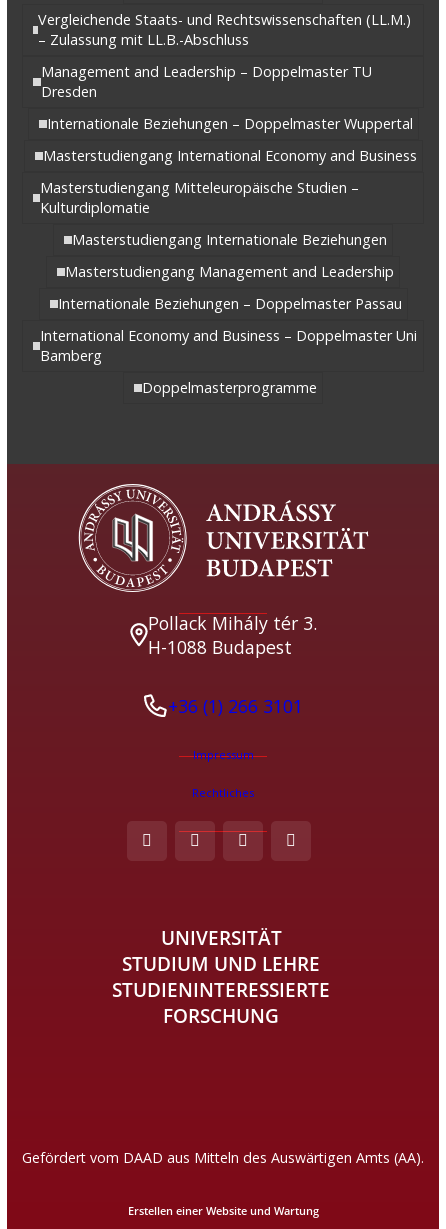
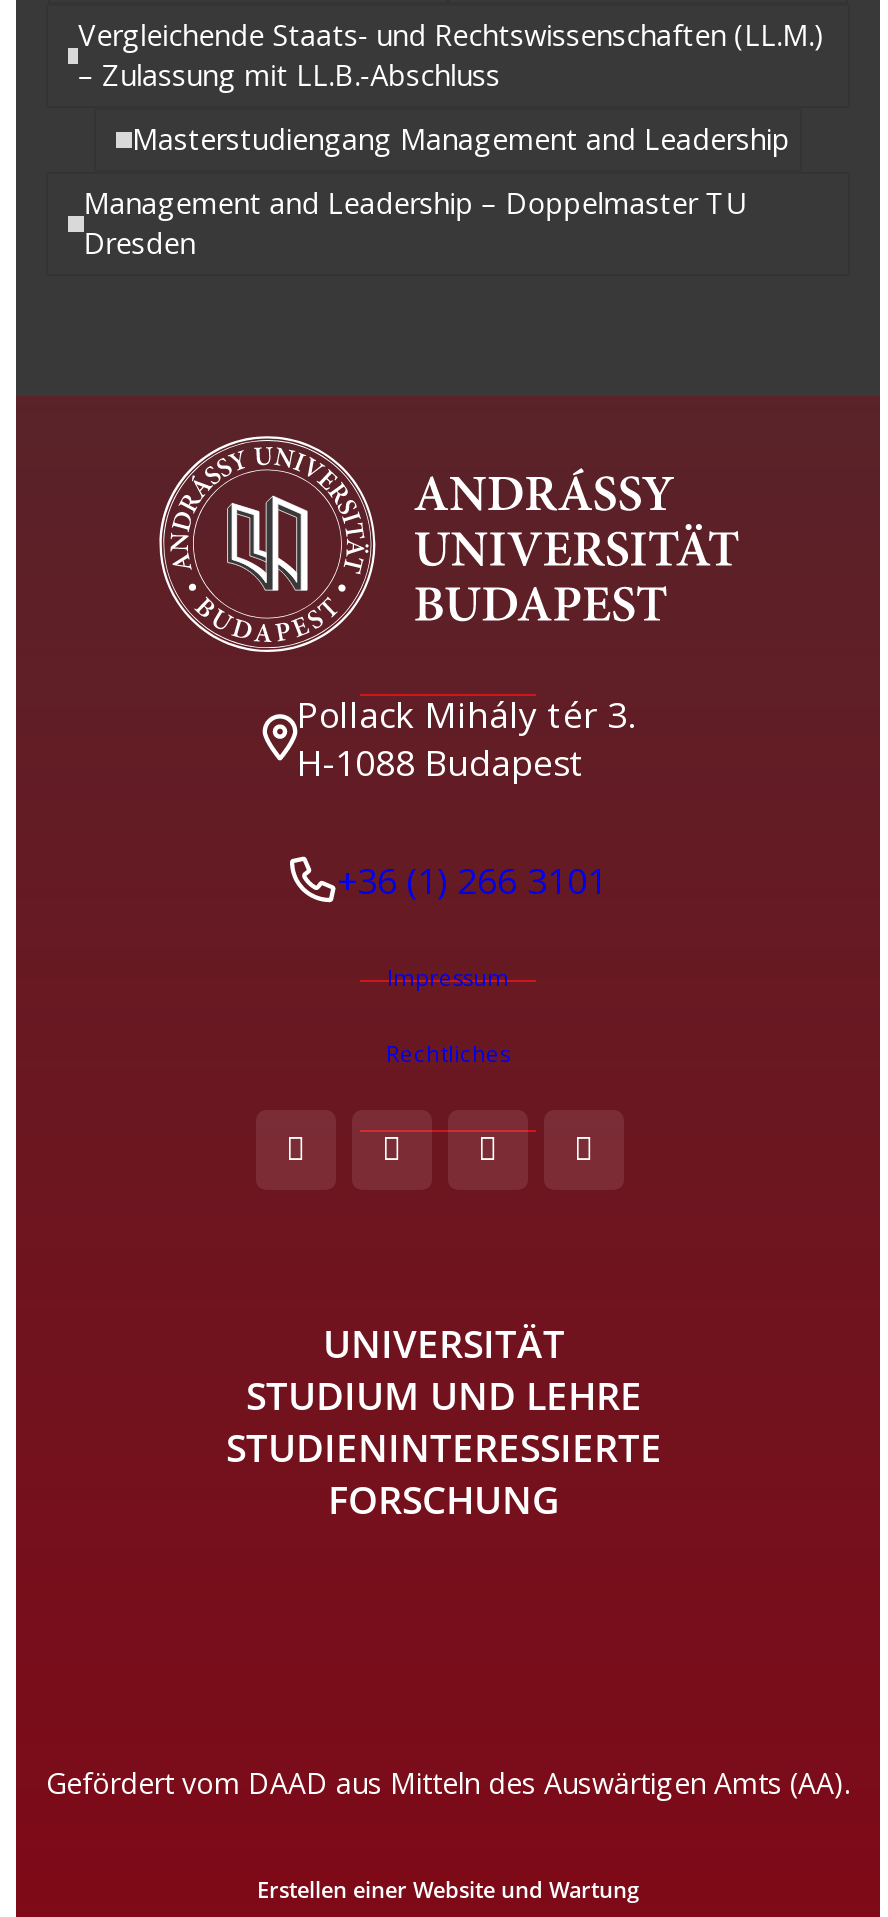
moved down: Management and Leadership – Doppelmaster TU | Dresden

- Internationale Beziehungen – Doppelmaster Wuppertal
- Masterstudiengang International Economy and Business
- Masterstudiengang Mitteleuropäische Studien –
- Kulturdiplomatie
- Masterstudiengang Internationale Beziehungen
- Internationale Beziehungen – Doppelmaster Passau
- International Economy and Business – Doppelmaster Uni
- Bamberg
- Doppelmasterprogramme

moved up: Masterstudiengang Management and Leadership
